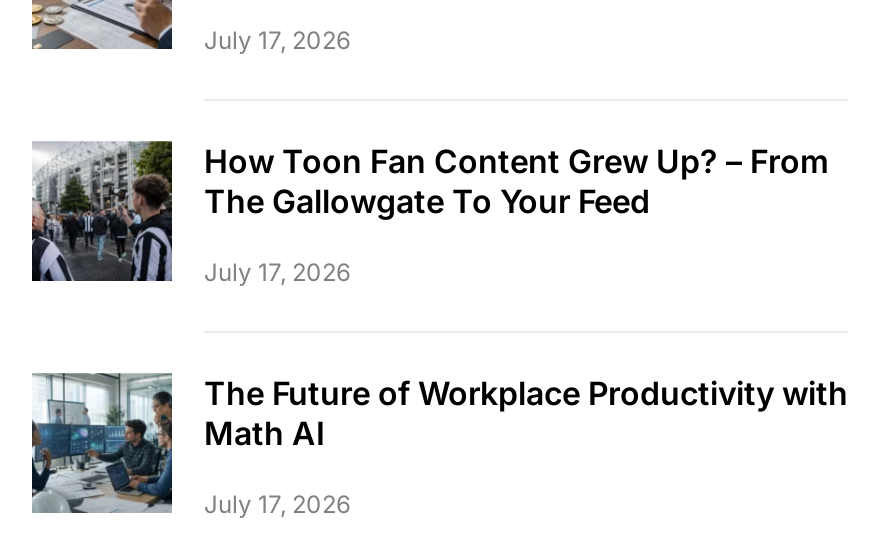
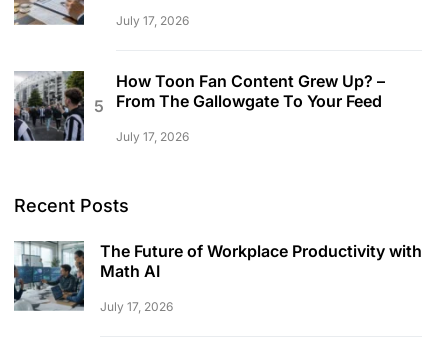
+ Recent Posts
